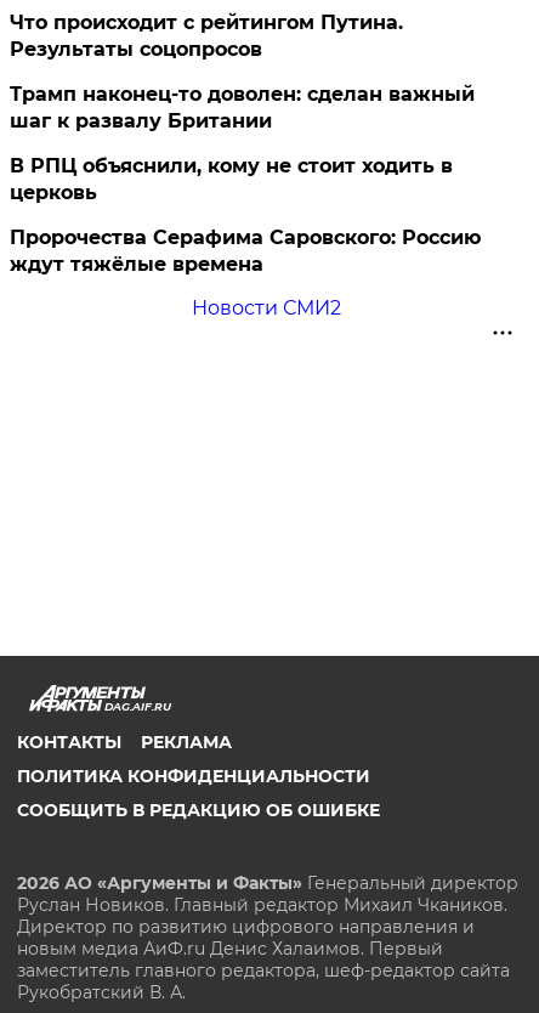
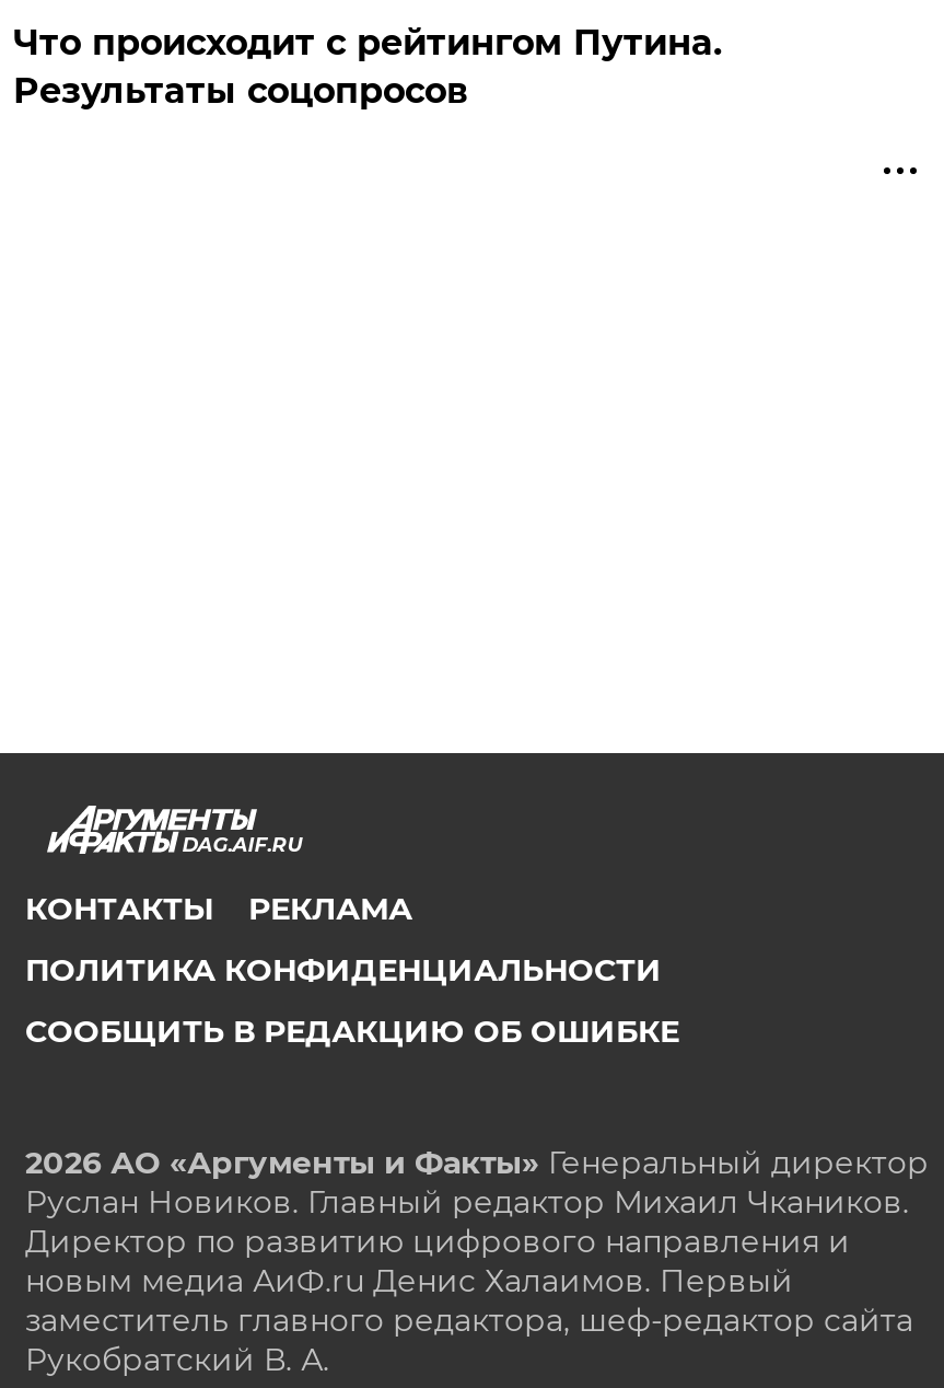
- Трамп наконец-то доволен: сделан важный
- шаг к развалу Британии
- В РПЦ объяснили, кому не стоит ходить в
- церковь
- Пророчества Серафима Саровского: Россию
- ждут тяжёлые времена
- Новости СМИ2
